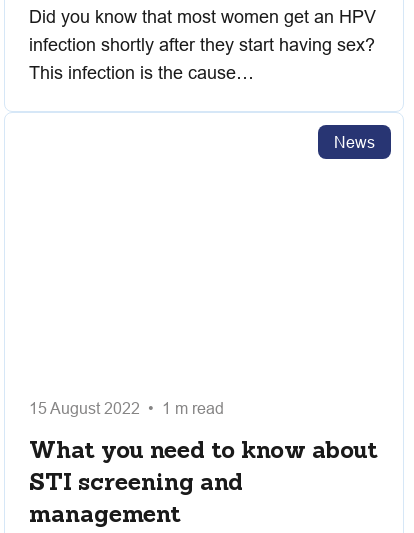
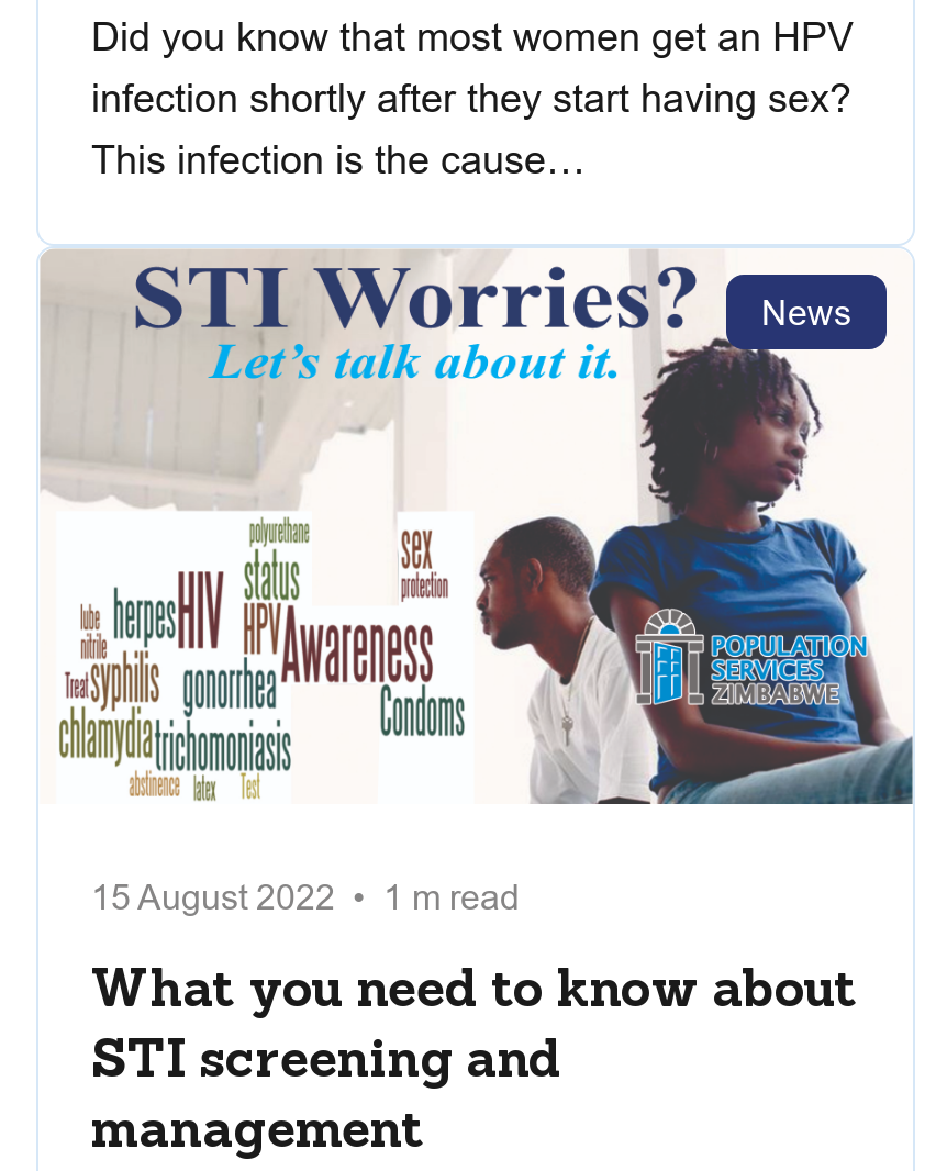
+ [image]
